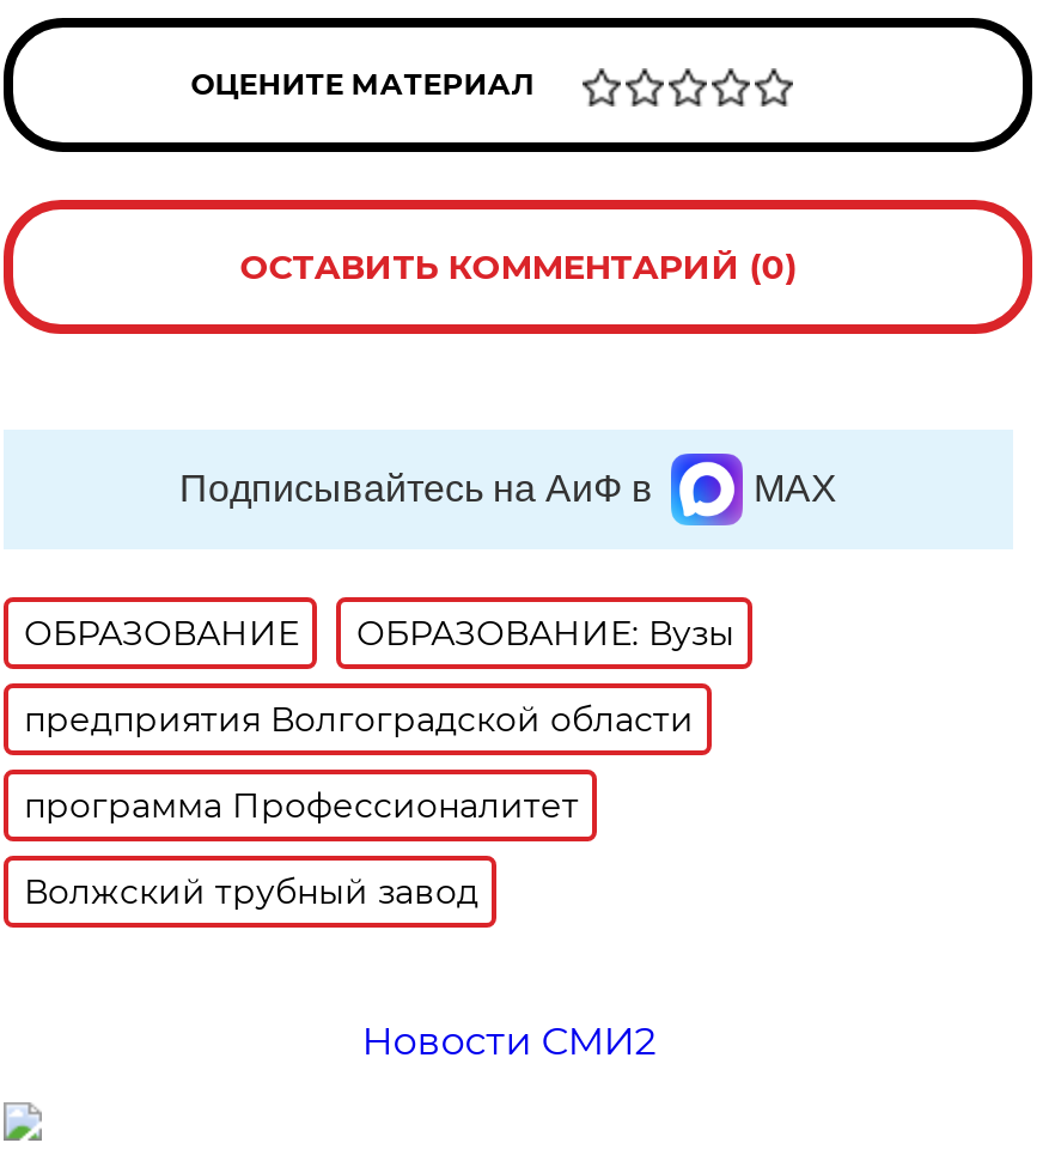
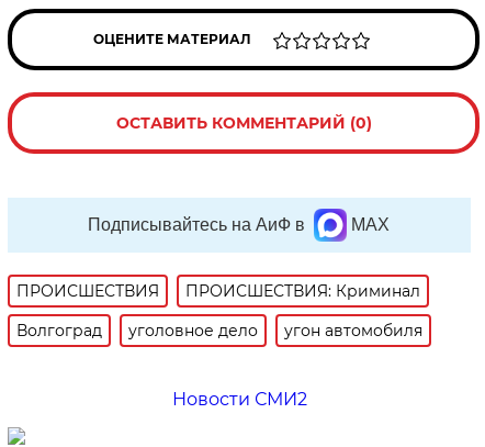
- ОБРАЗОВАНИЕ
- ОБРАЗОВАНИЕ: Вузы
- предприятия Волгоградской области
- программа Профессионалитет
- Волжский трубный завод
+ ПРОИСШЕСТВИЯ
+ ПРОИСШЕСТВИЯ: Криминал
+ Волгоград
+ уголовное дело
+ угон автомобиля
